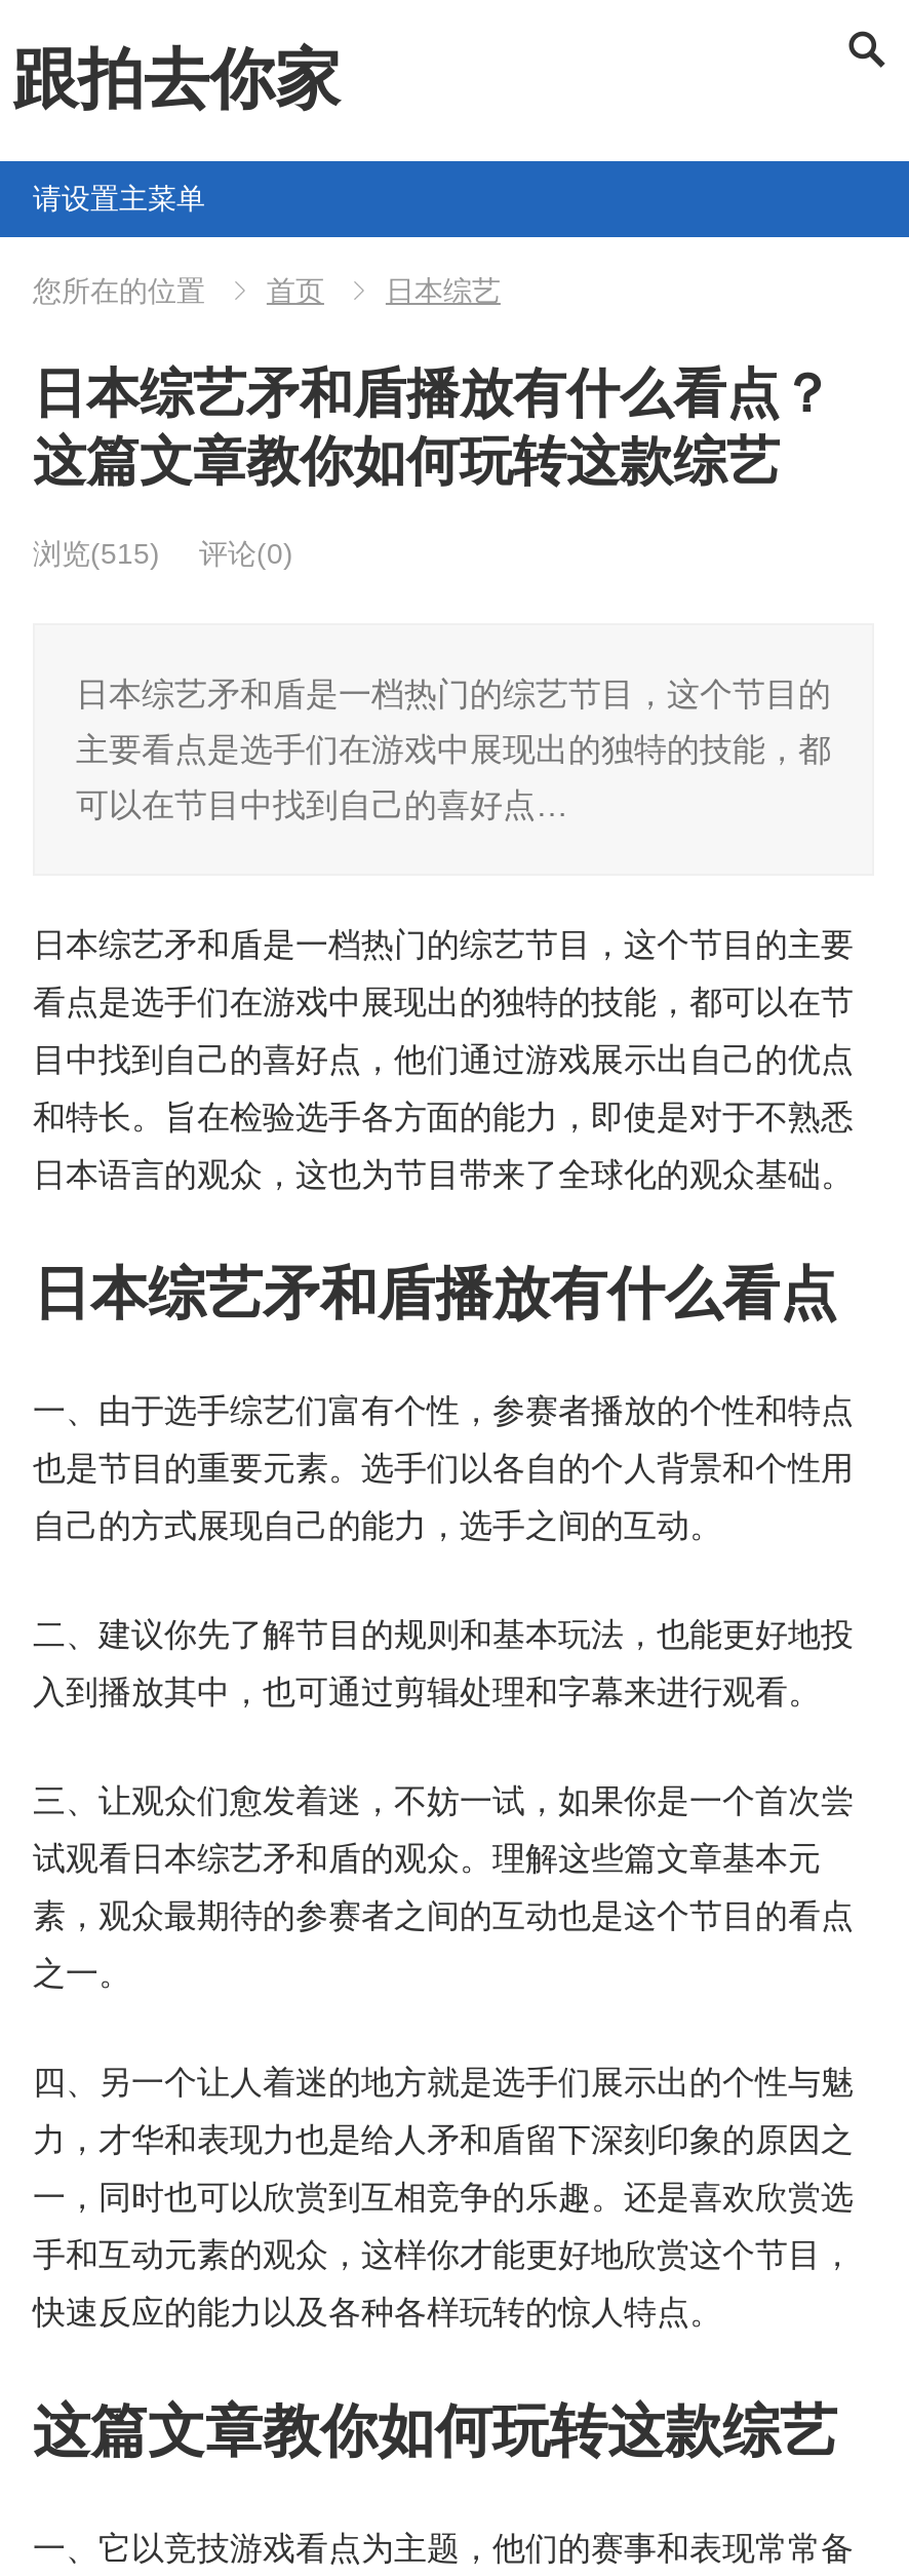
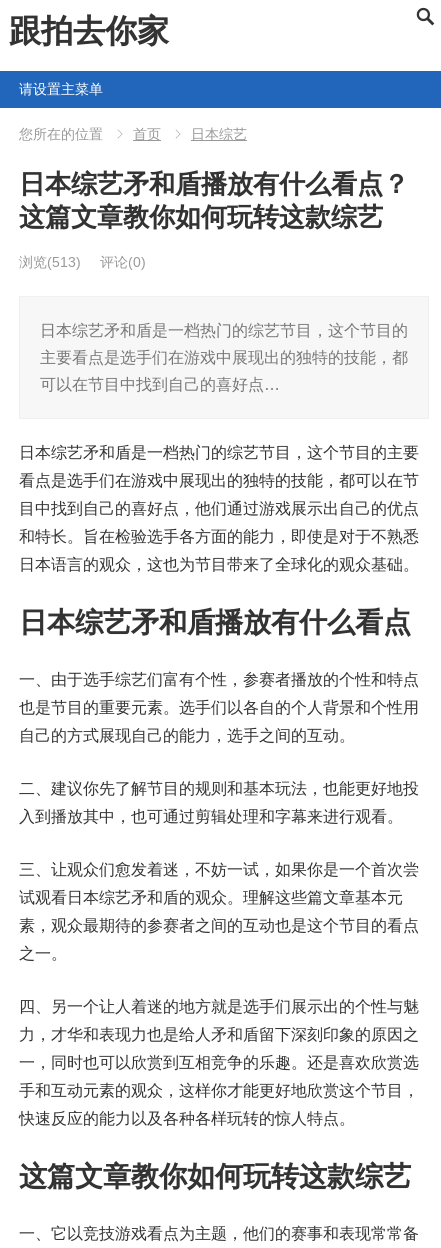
- 浏览(515) 评论(0)
+ 浏览(513) 评论(0)
